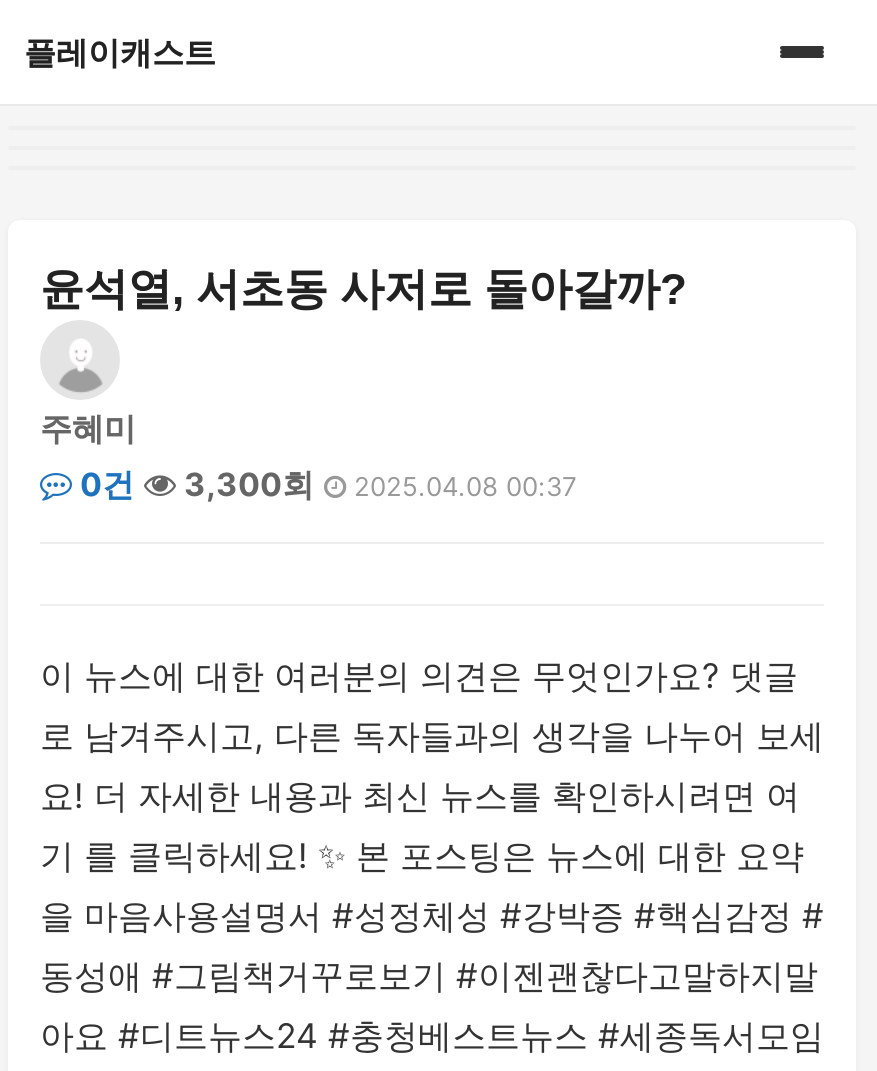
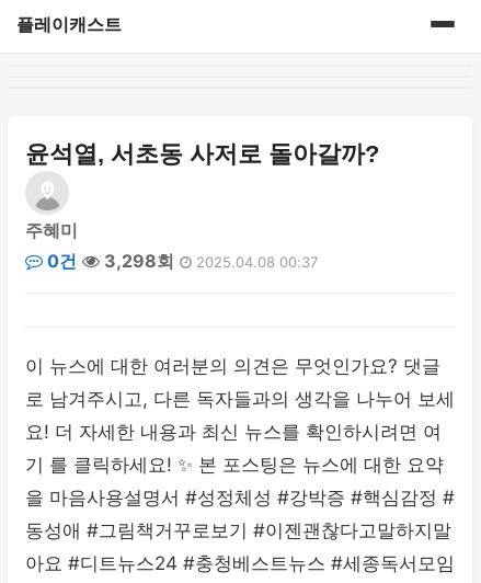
- 0건 3,300회 2025.04.08 00:37
+ 0건 3,298회 2025.04.08 00:37
